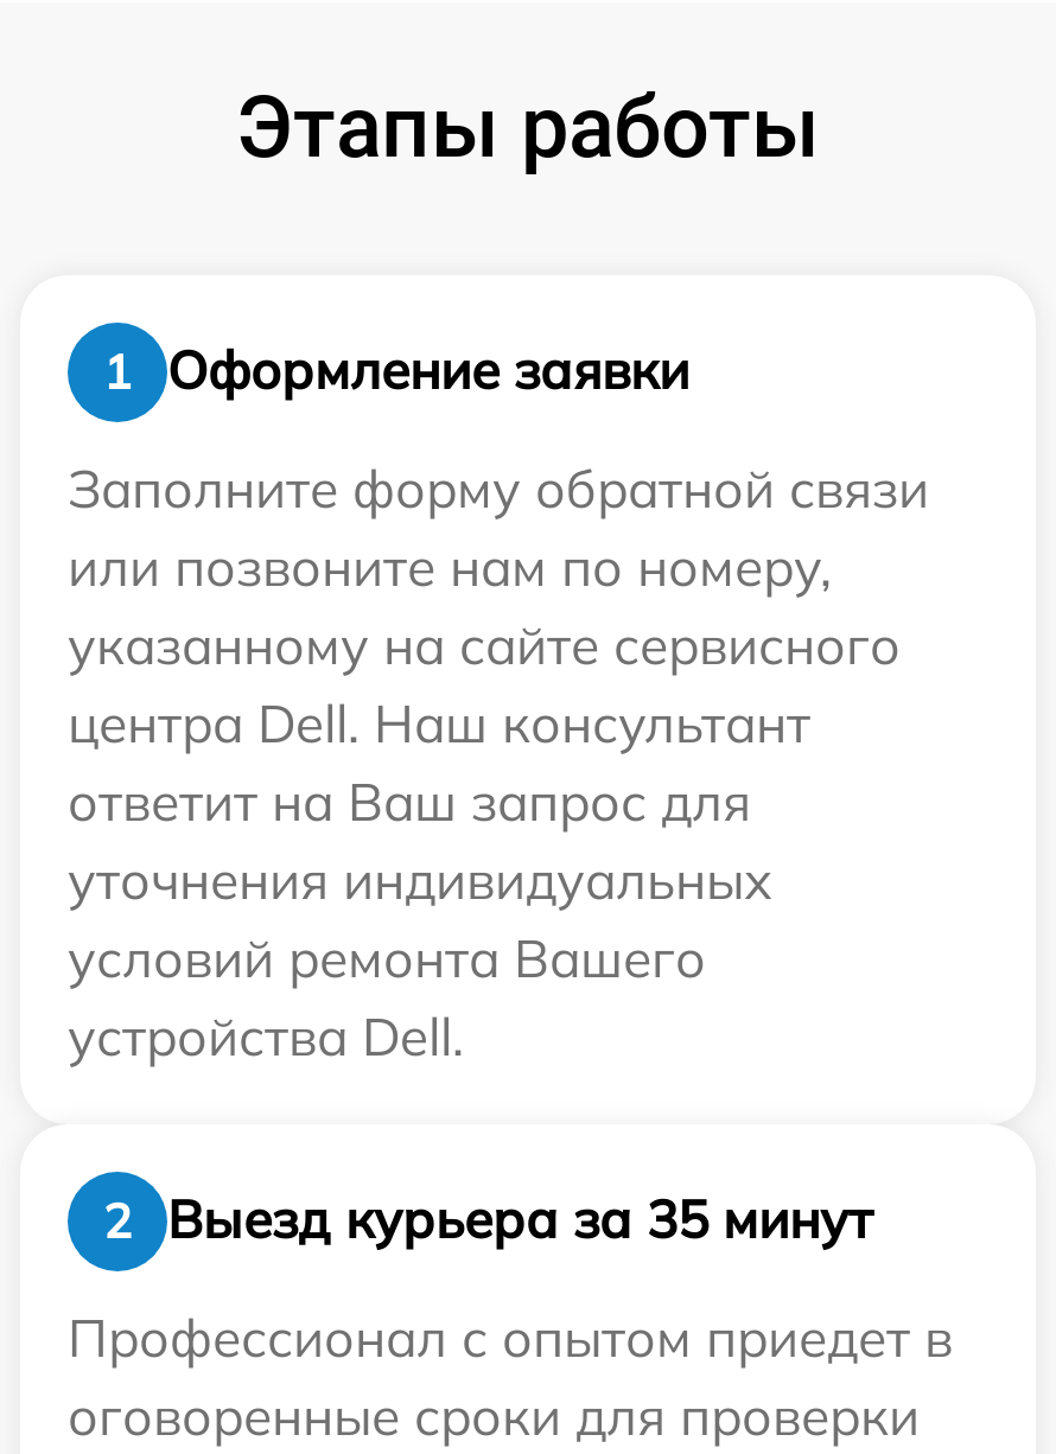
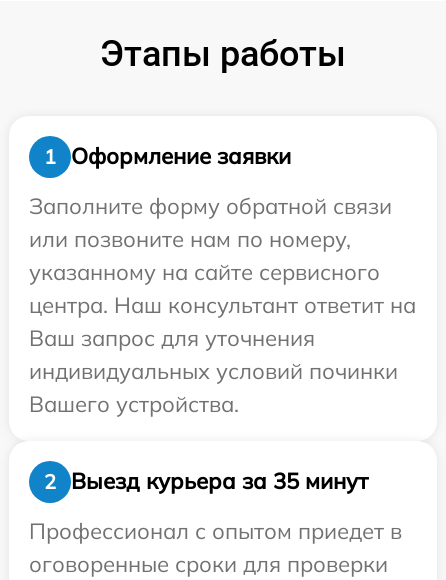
- центра Dell. Наш консультант
- ответит на Ваш запрос для
- уточнения индивидуальных
- условий ремонта Вашего
- устройства Dell.
+ центра. Наш консультант ответит на
+ Ваш запрос для уточнения
+ индивидуальных условий починки
+ Вашего устройства.
